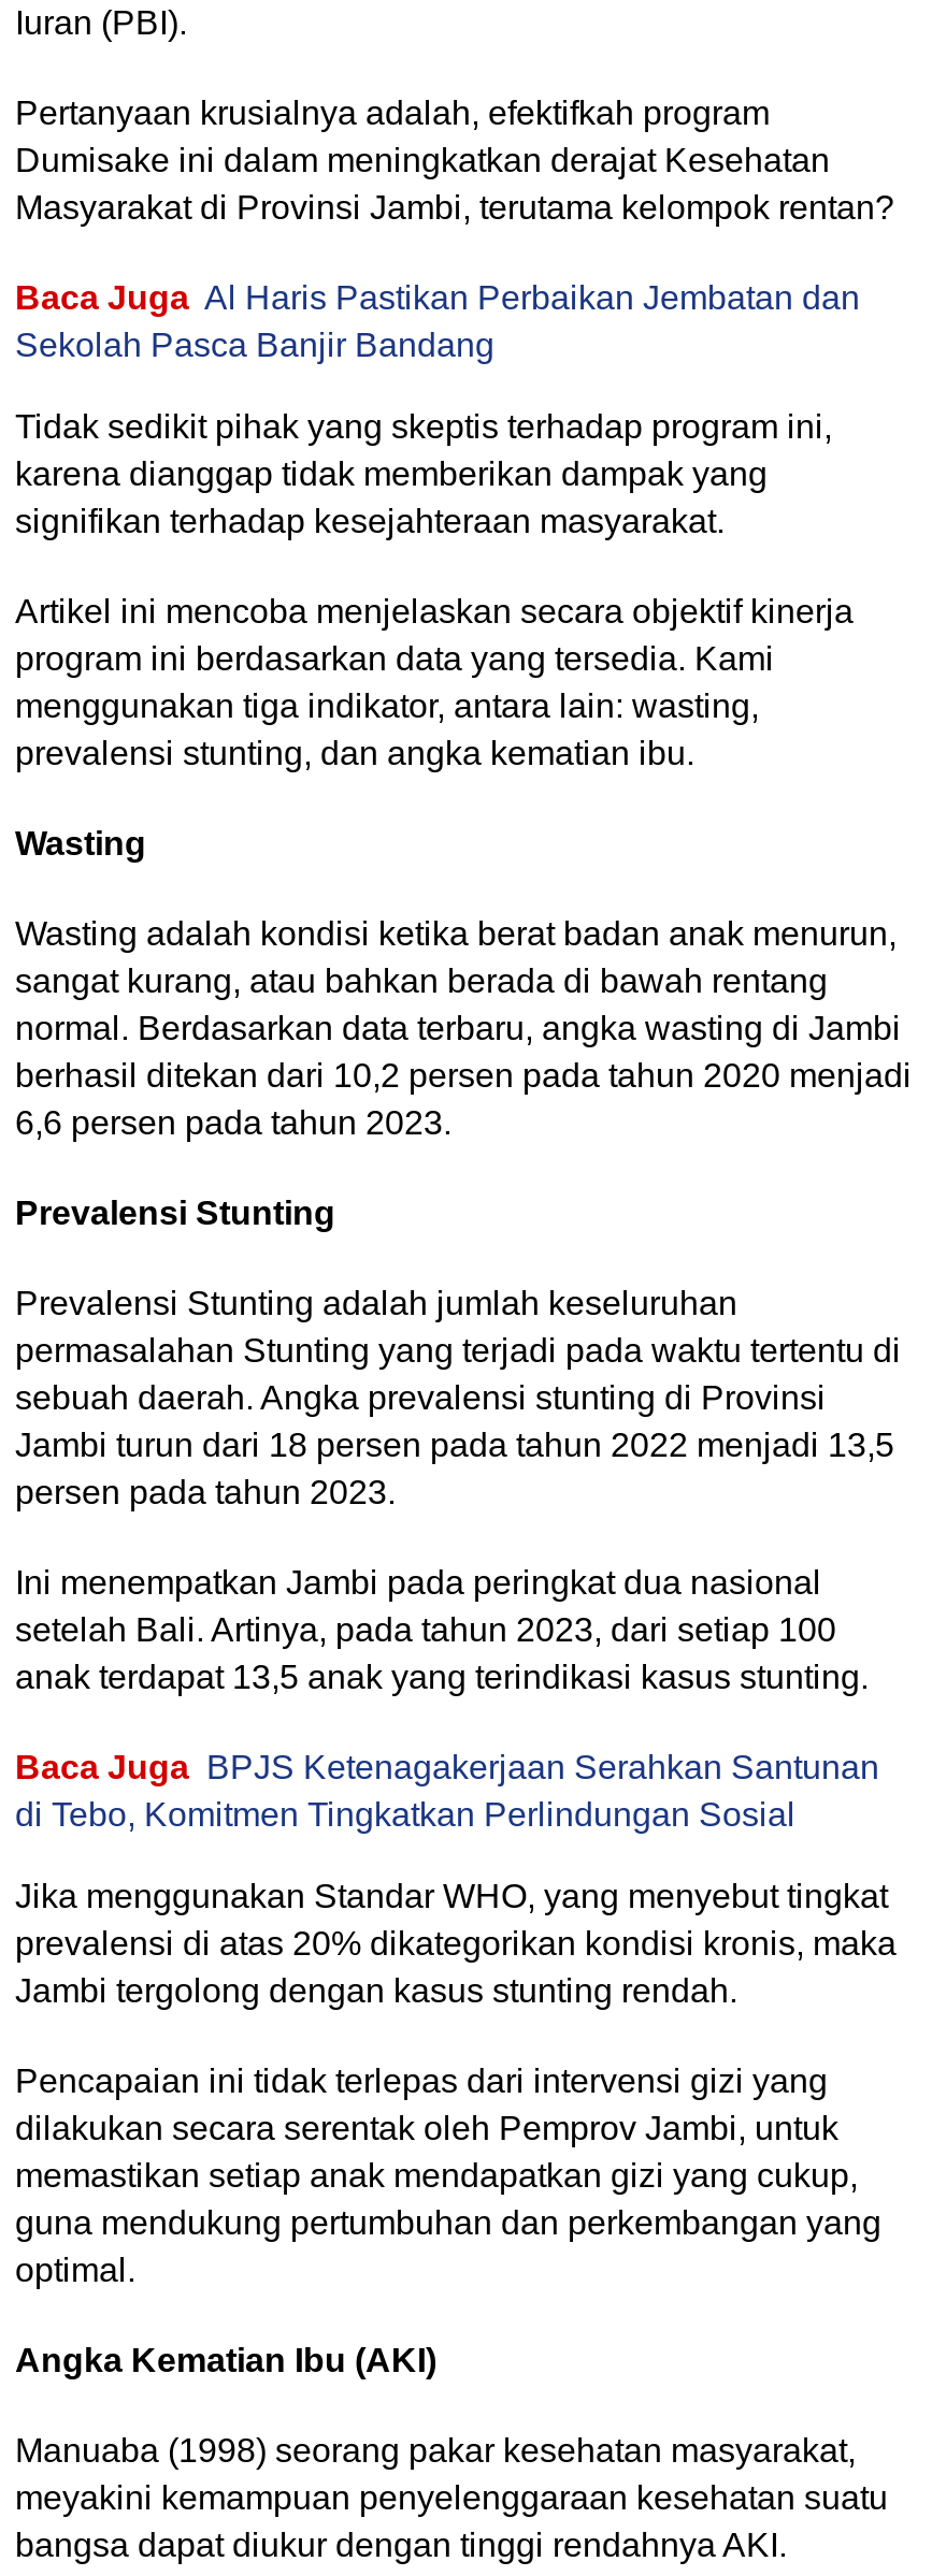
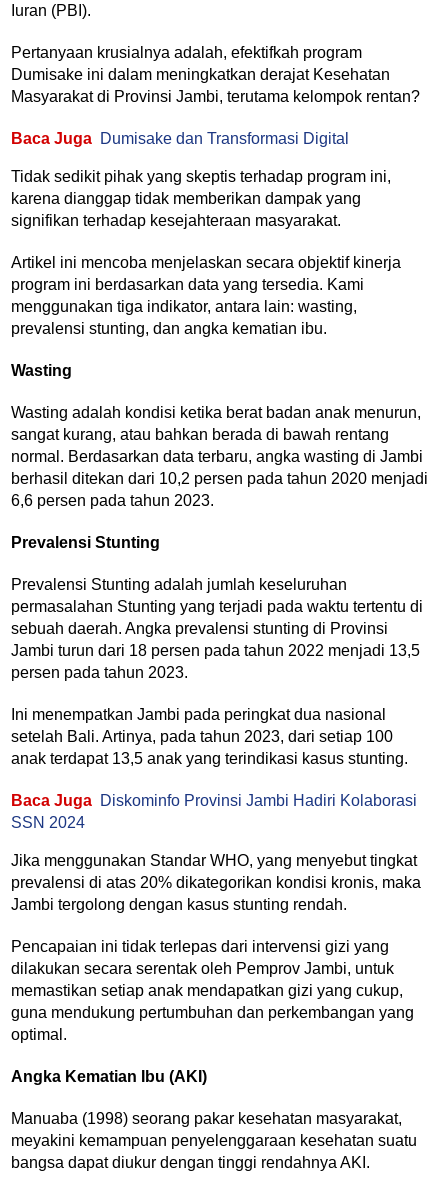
- Baca Juga Al Haris Pastikan Perbaikan Jembatan dan
- Sekolah Pasca Banjir Bandang
+ Baca Juga Dumisake dan Transformasi Digital

- Baca Juga BPJS Ketenagakerjaan Serahkan Santunan
- di Tebo, Komitmen Tingkatkan Perlindungan Sosial
+ Baca Juga Diskominfo Provinsi Jambi Hadiri Kolaborasi
+ SSN 2024
